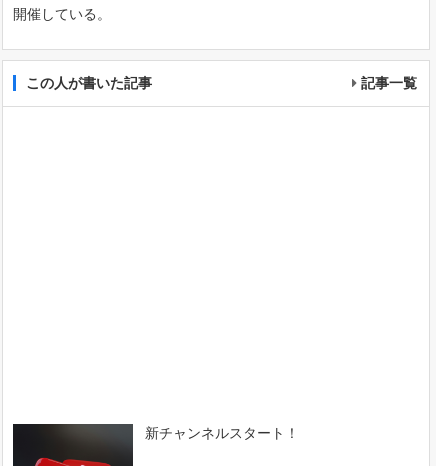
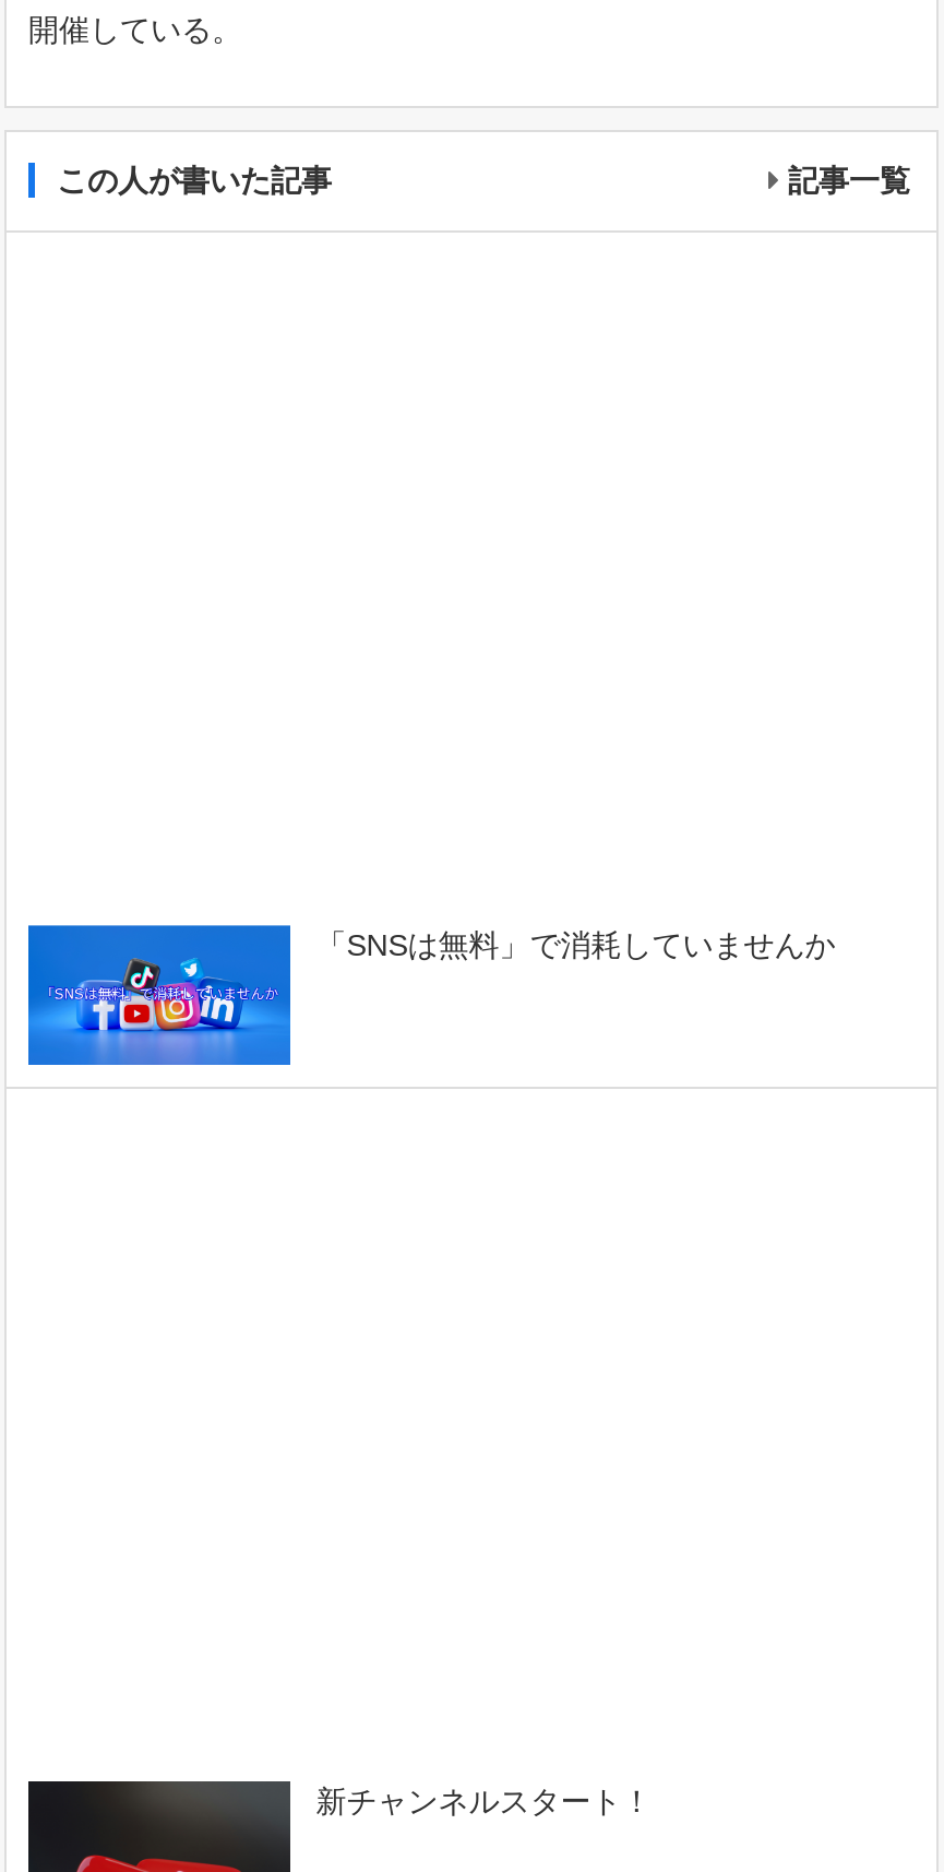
+ [image]
+ 「SNSは無料」で消耗していませんか
